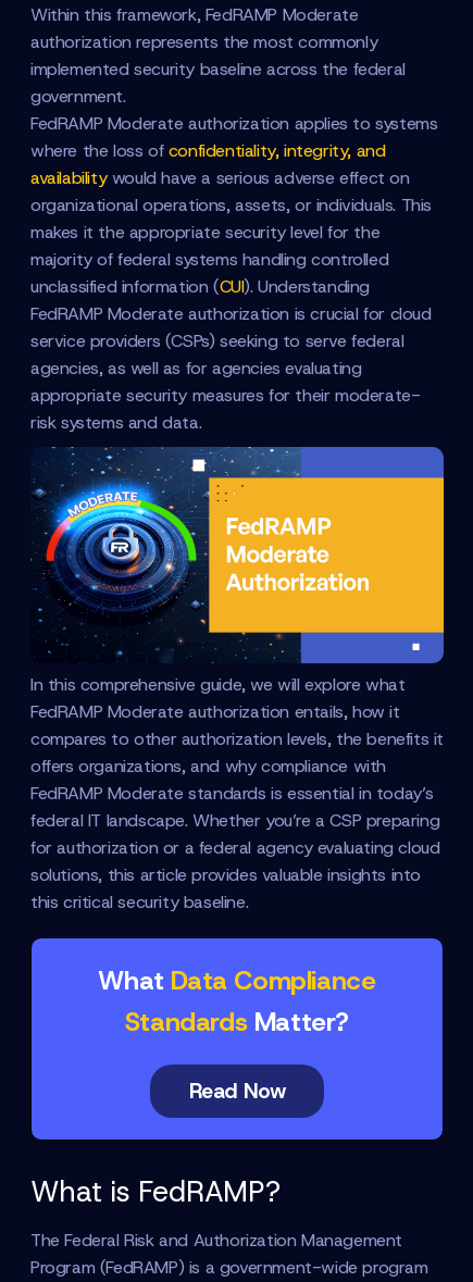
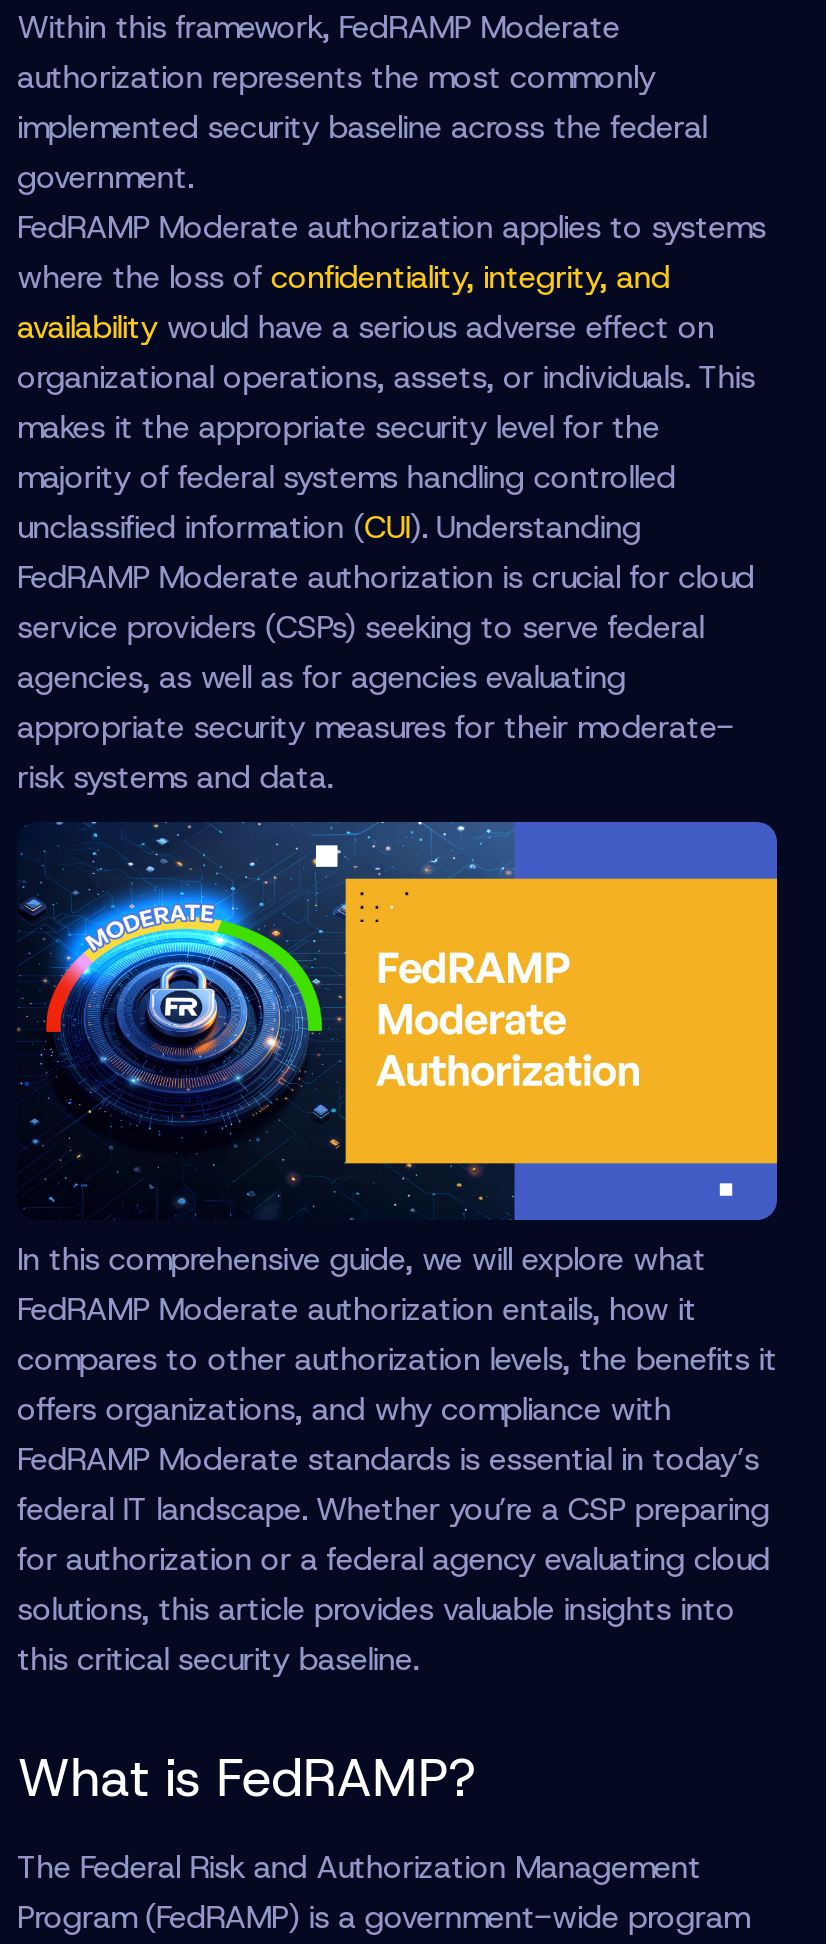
- [image]
- What Data Compliance
- Standards Matter?
- Read Now
